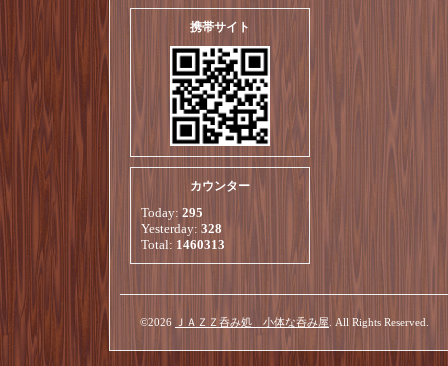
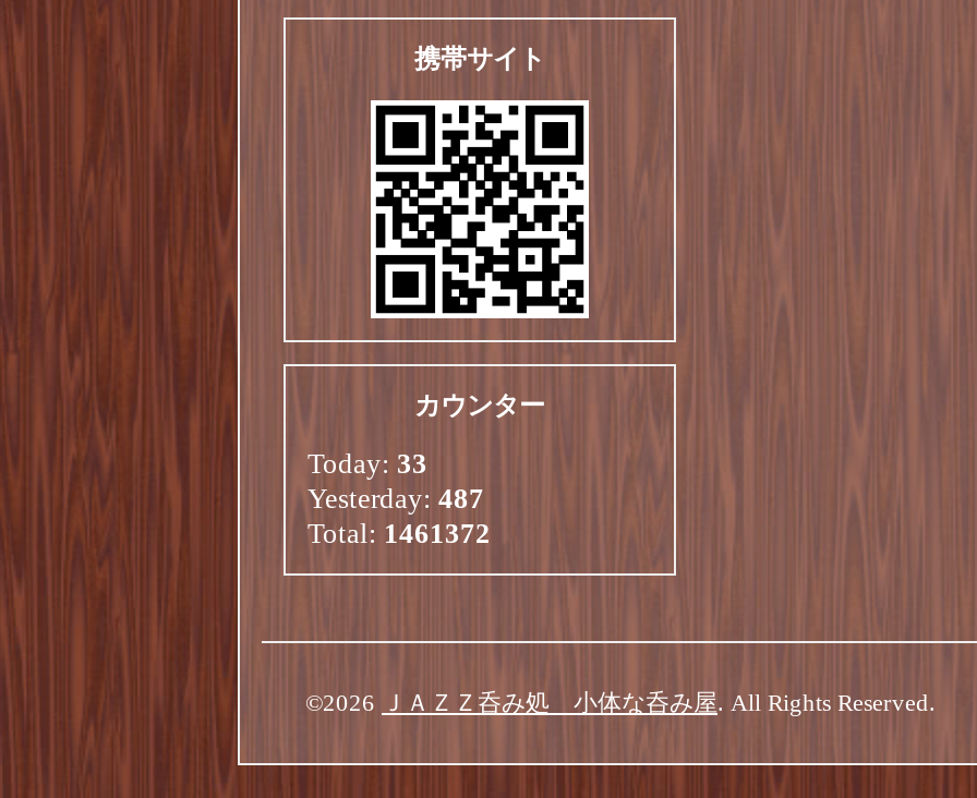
- Today: 295
+ Today: 33

- Yesterday: 328
+ Yesterday: 487

- Total: 1460313
+ Total: 1461372
